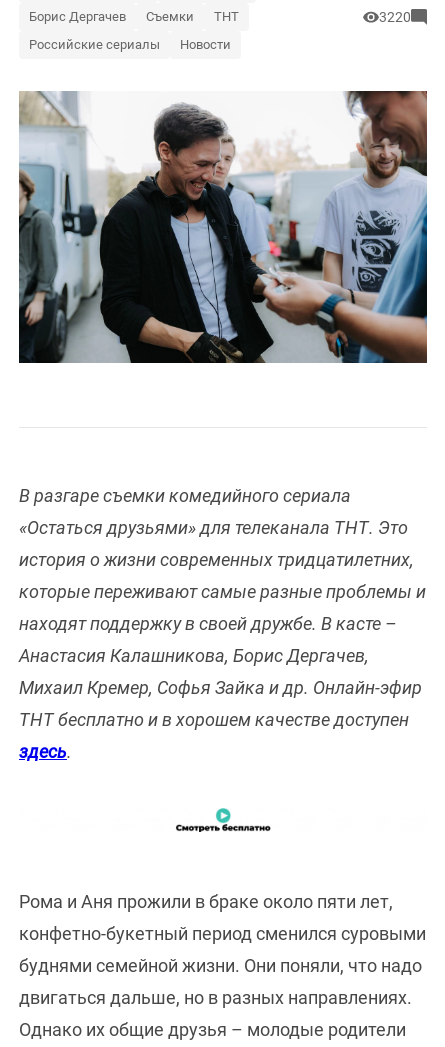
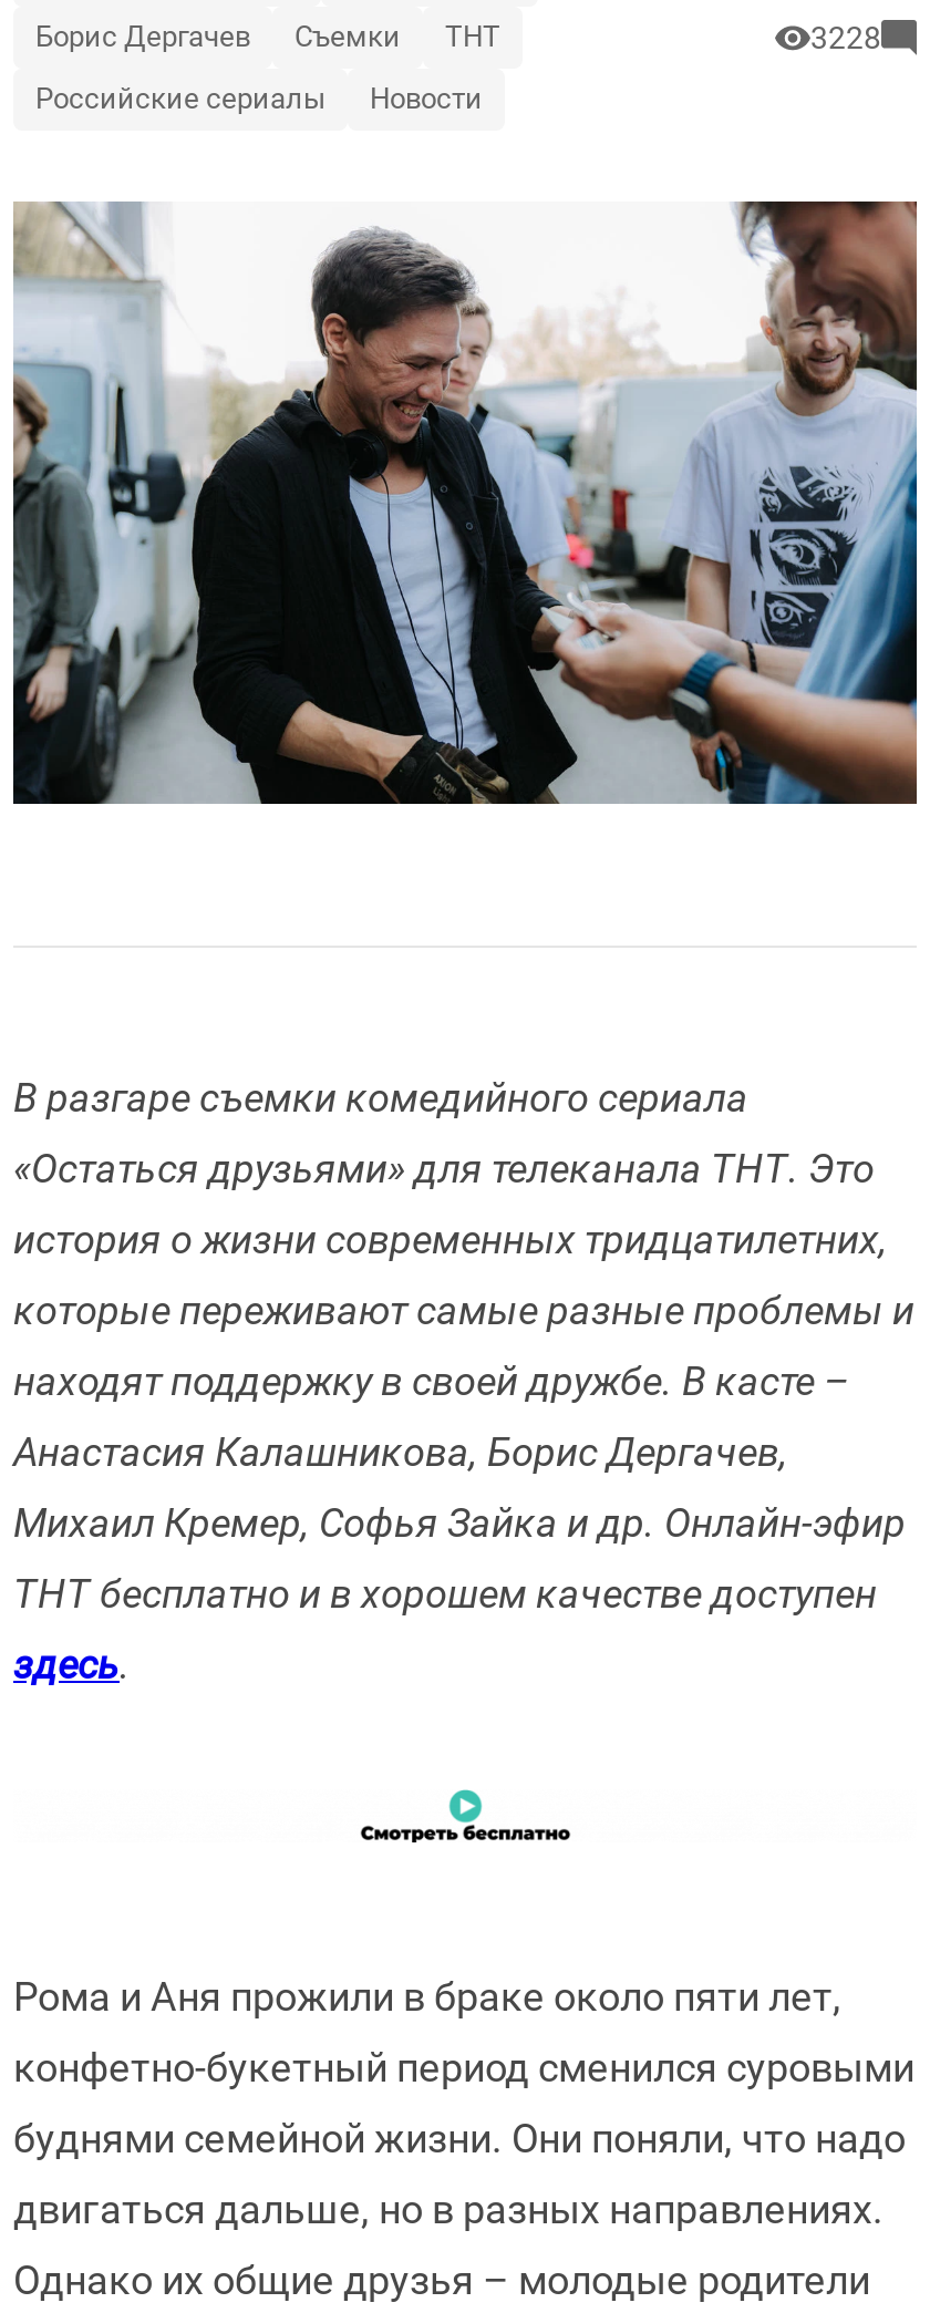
- 3220
+ 3228
